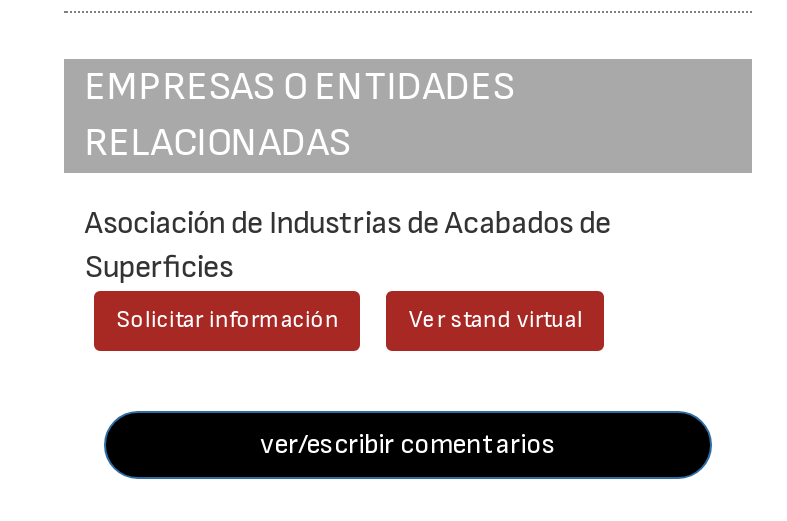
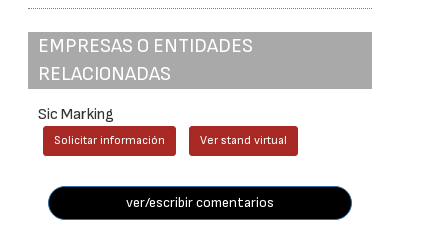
- Asociación de Industrias de Acabados de
- Superficies
+ Sic Marking
